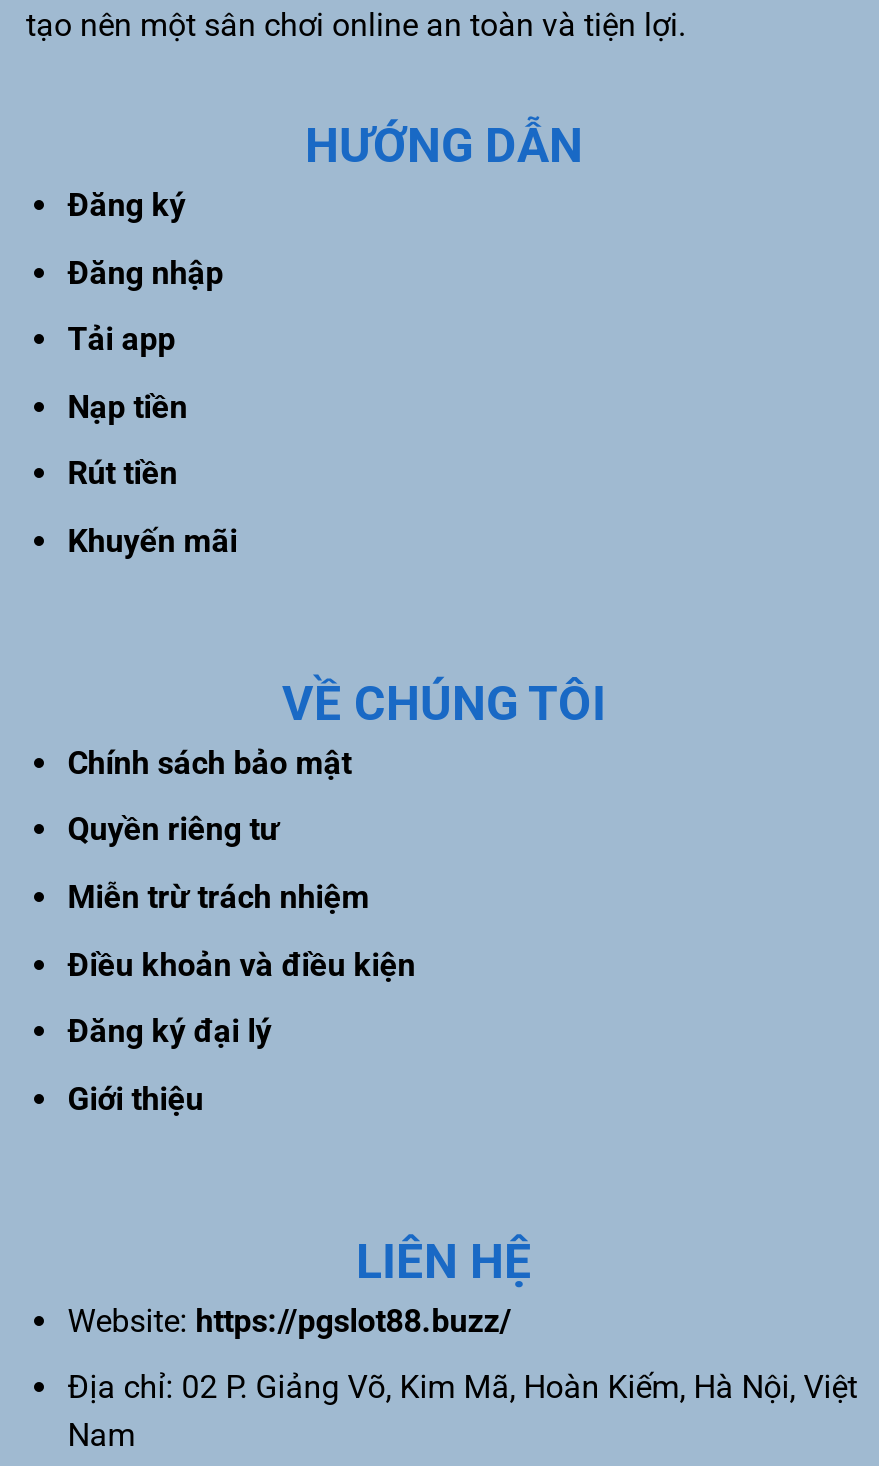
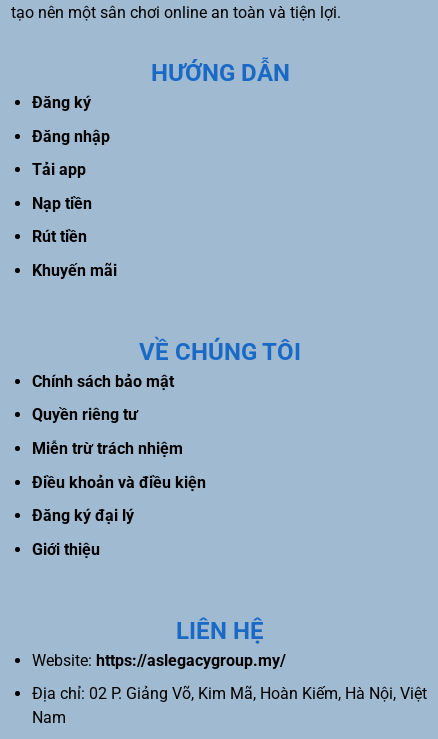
- Website: https://pgslot88.buzz/
+ Website: https://aslegacygroup.my/
